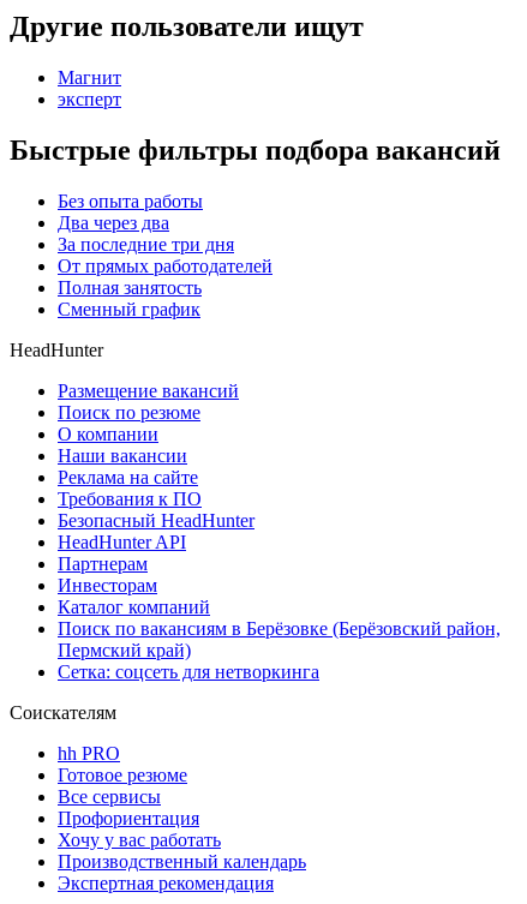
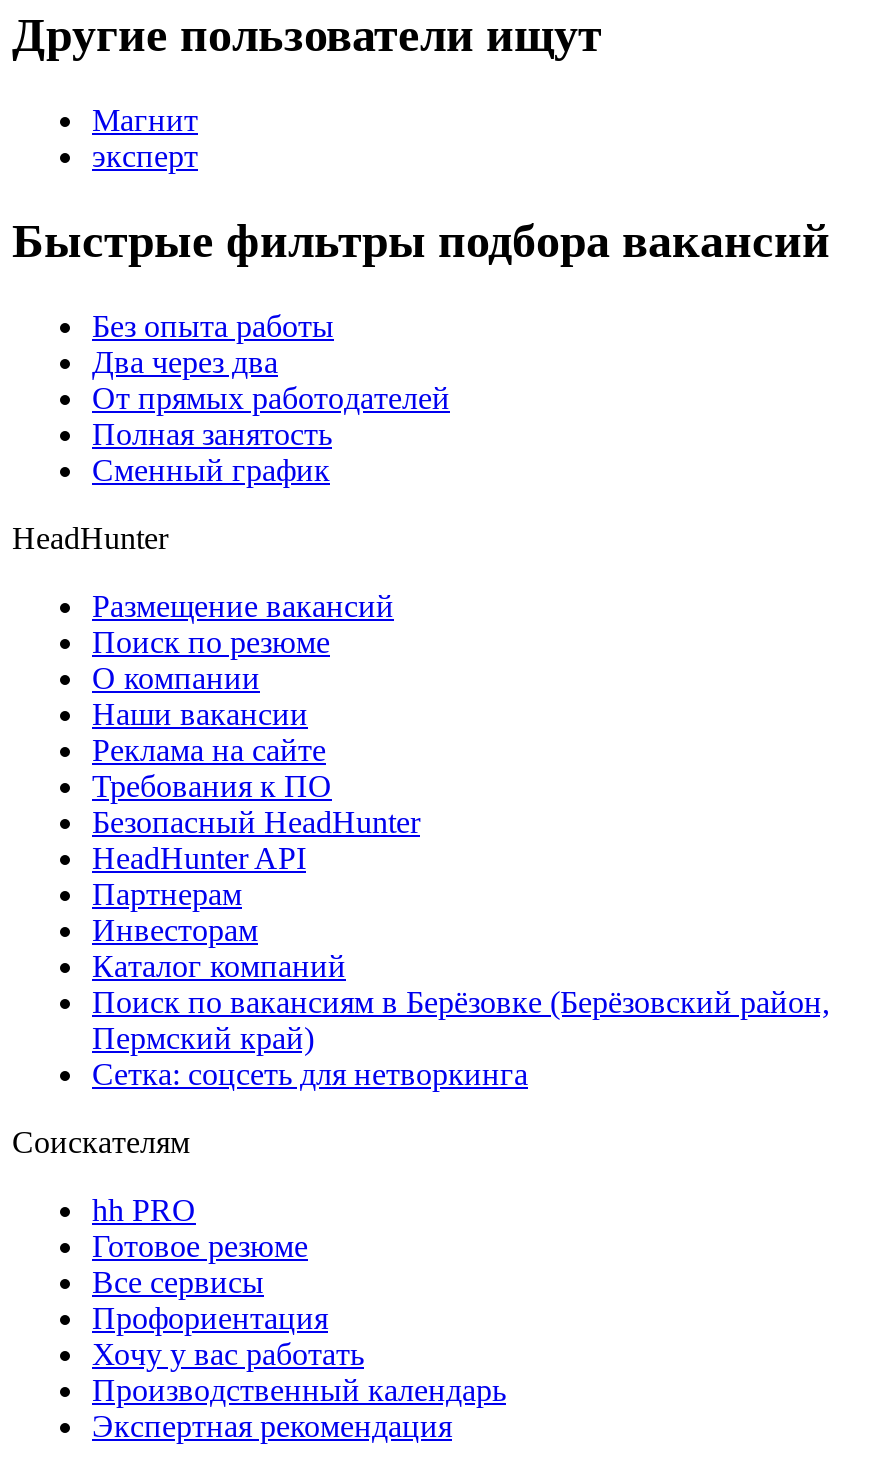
- За последние три дня
